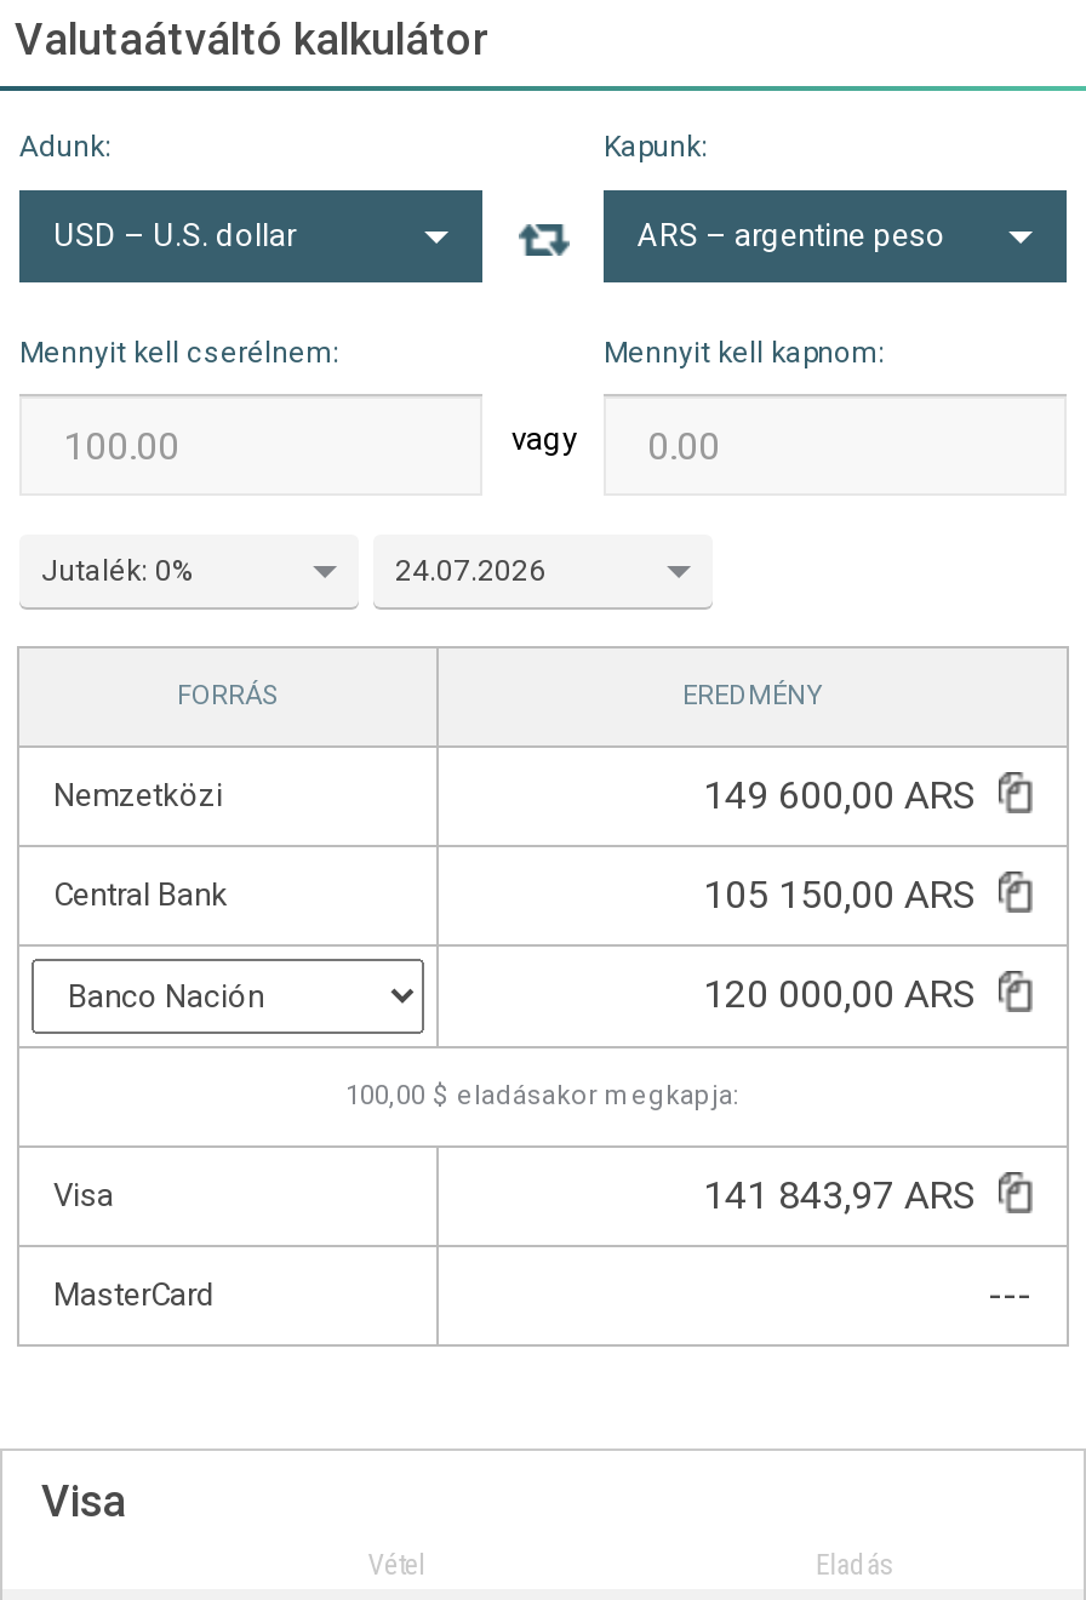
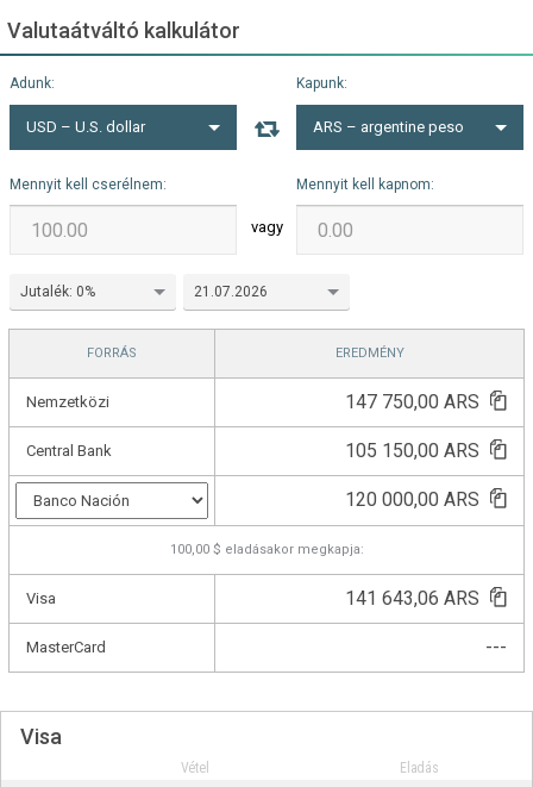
- 24.07.2026
+ 21.07.2026

- 149 600,00 ARS
+ 147 750,00 ARS

- 141 843,97 ARS
+ 141 643,06 ARS
